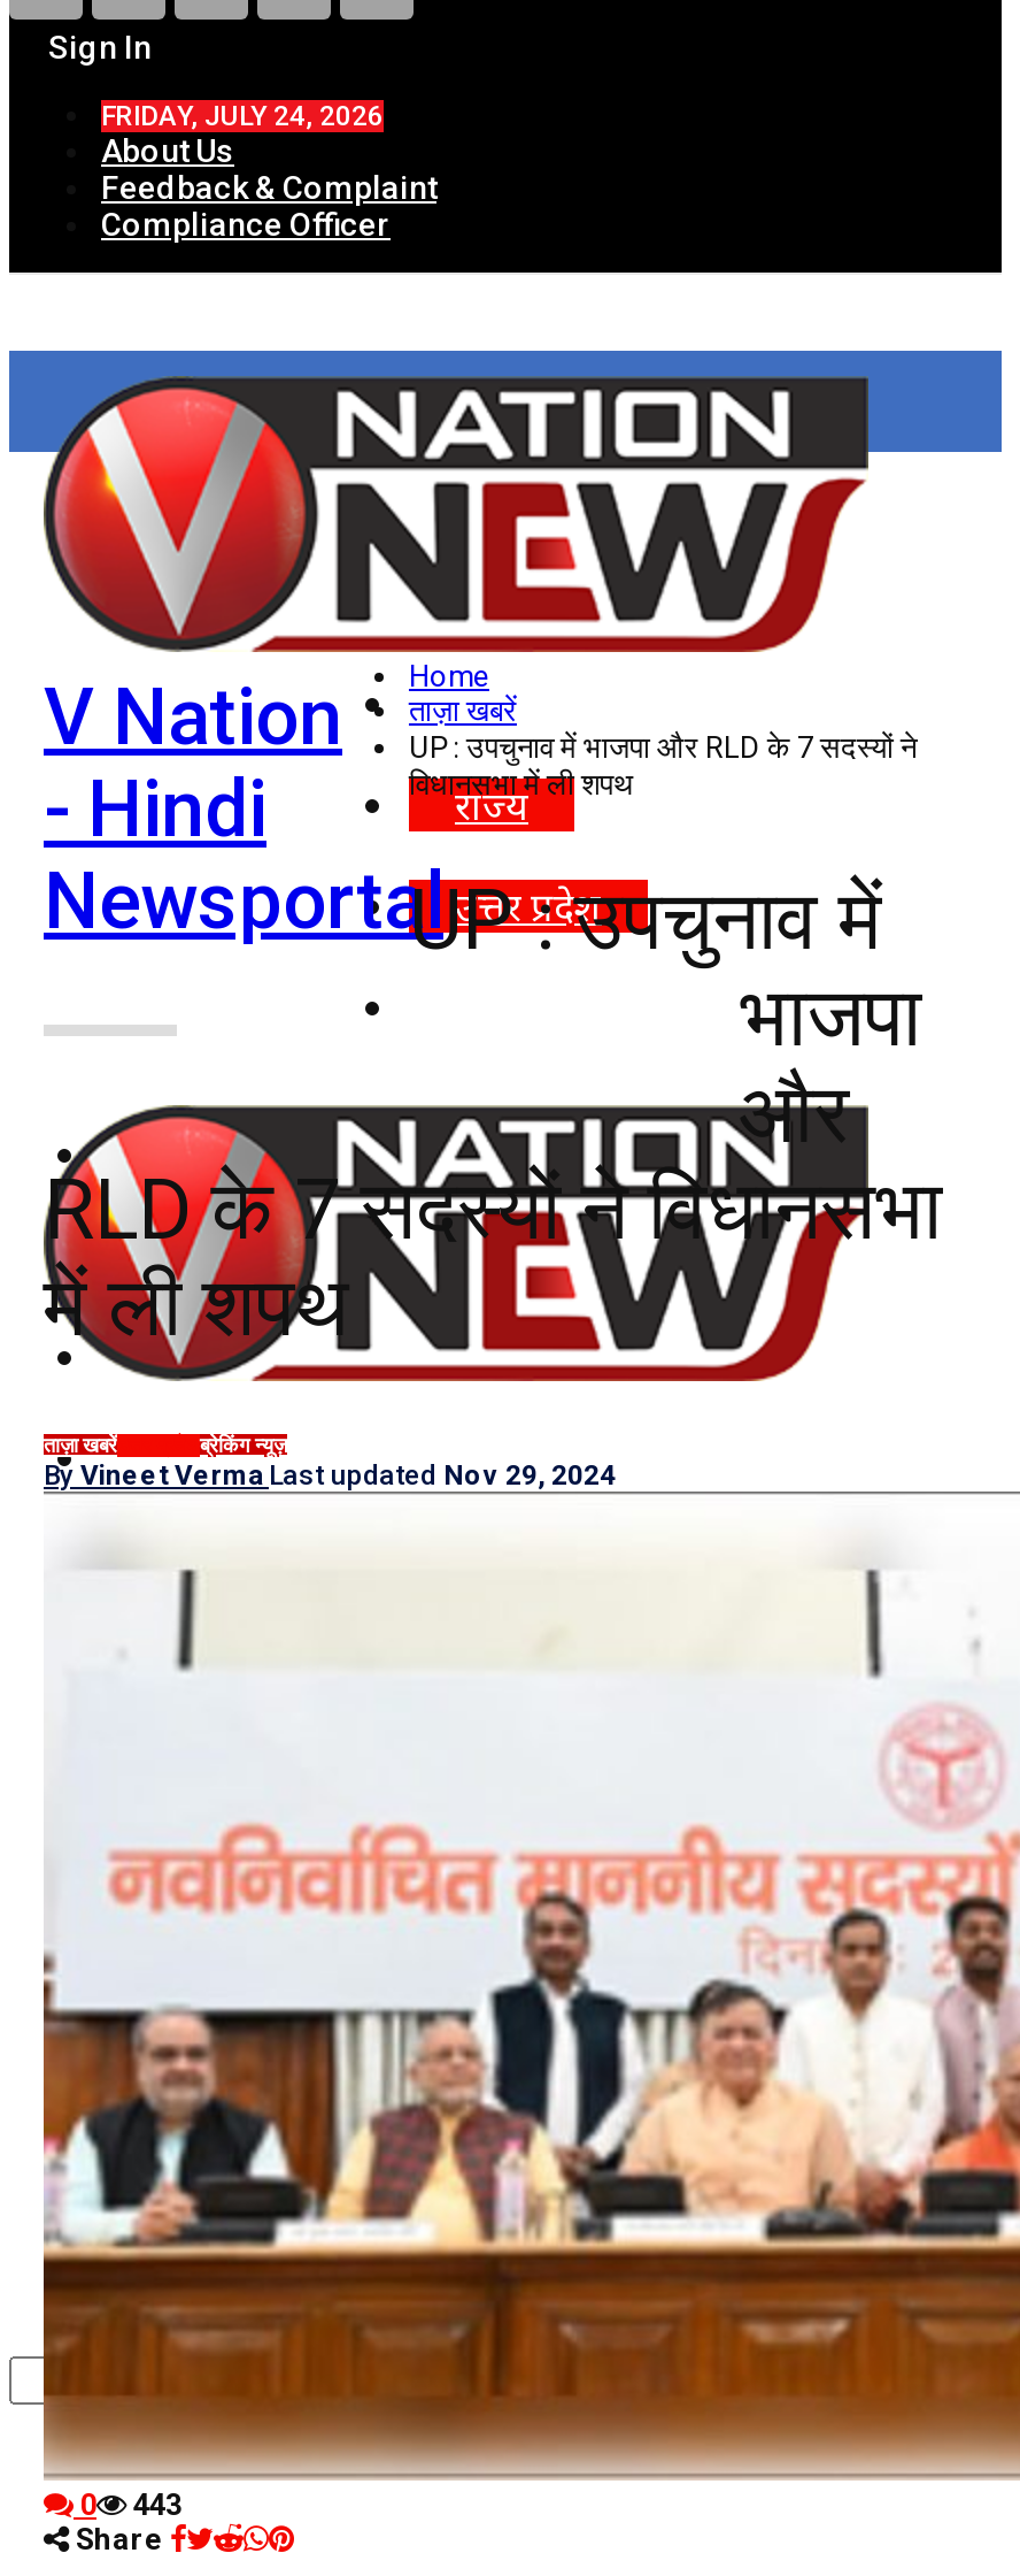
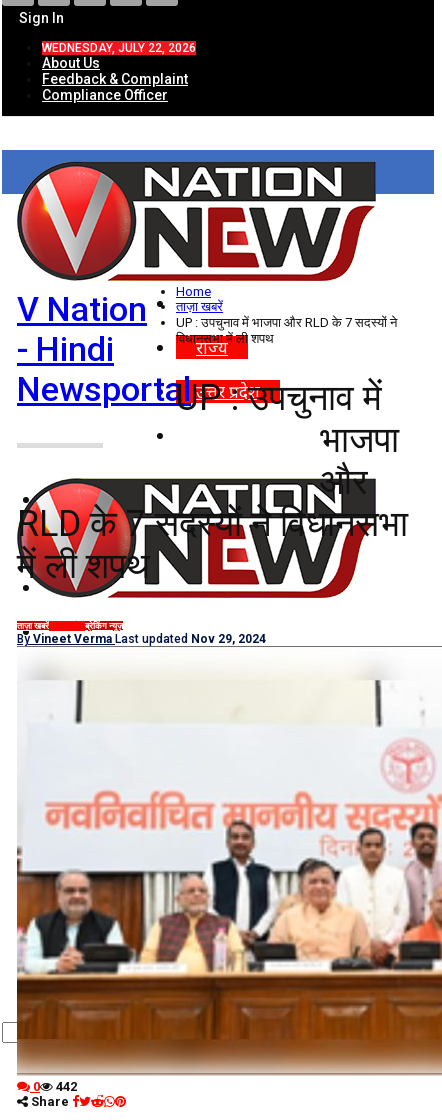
- FRIDAY, JULY 24, 2026
+ WEDNESDAY, JULY 22, 2026

- 443
+ 442
